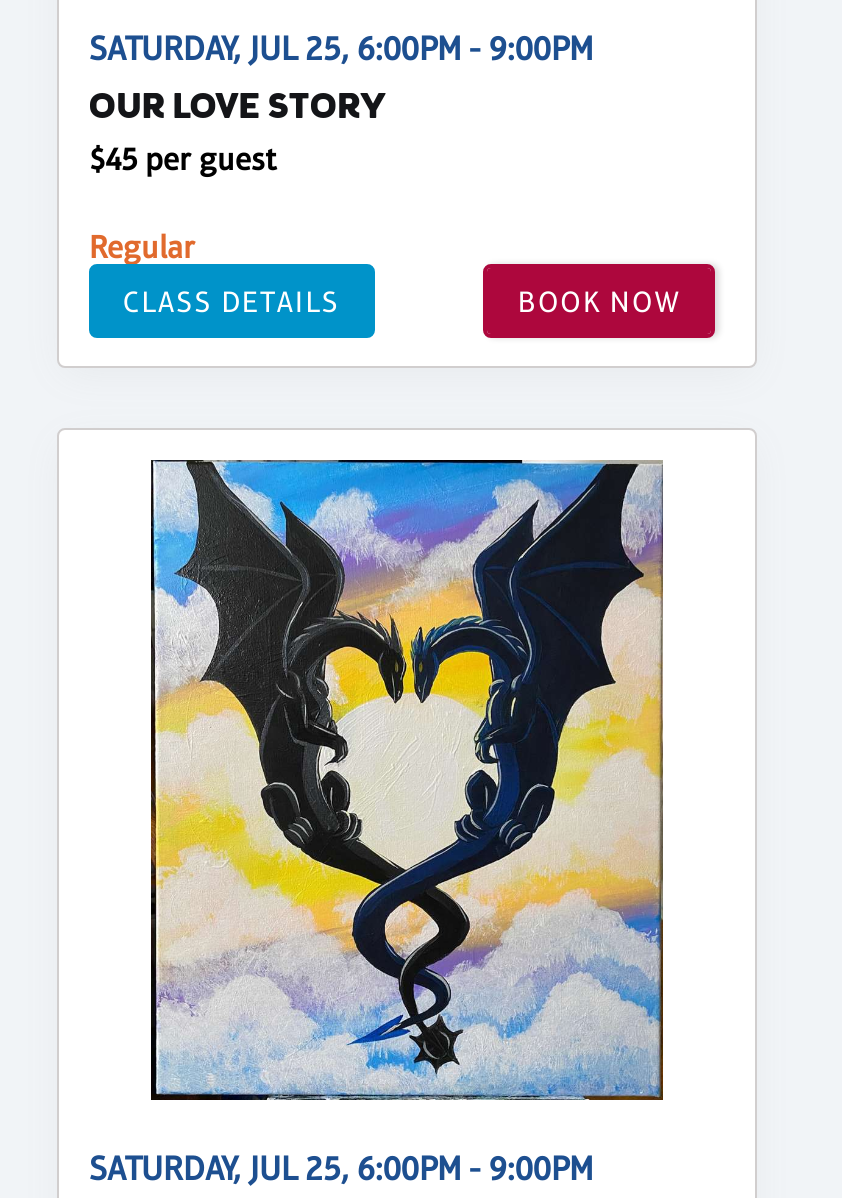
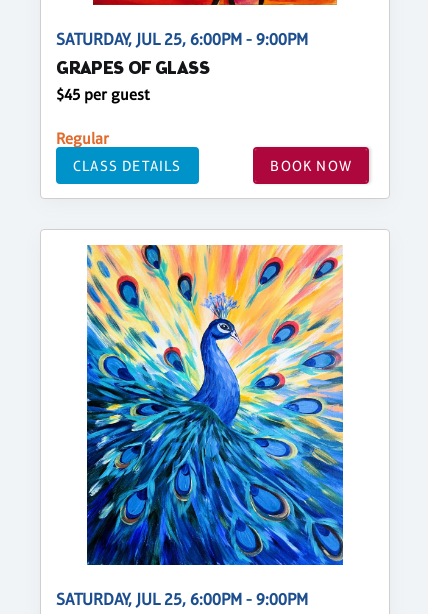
- OUR LOVE STORY
+ GRAPES OF GLASS

- [image]
+ [image]
